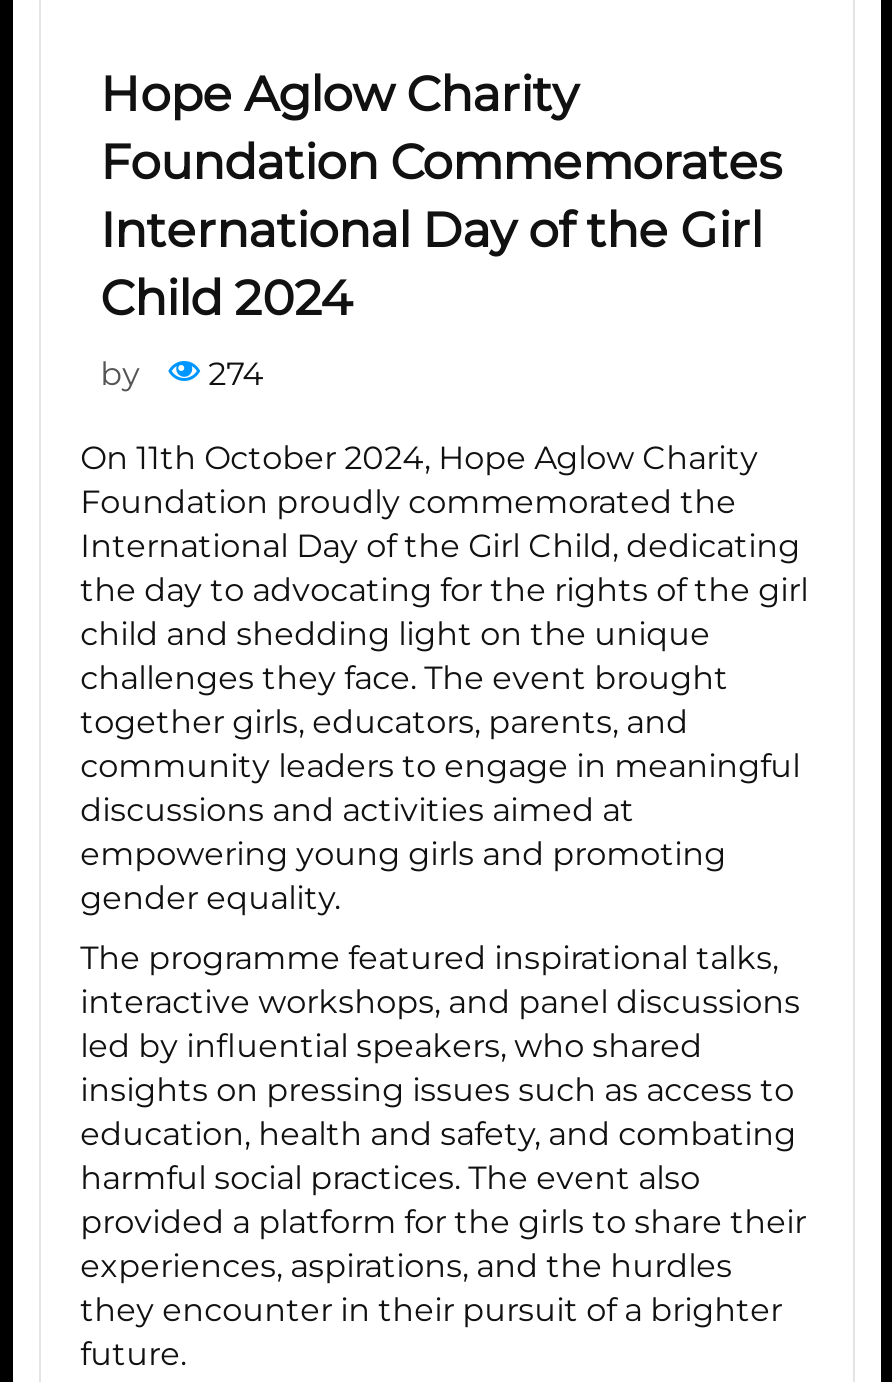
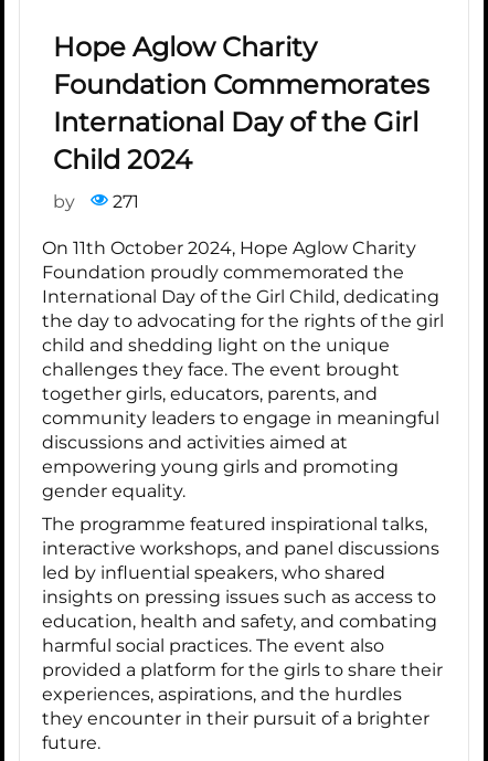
- by 274
+ by 271
